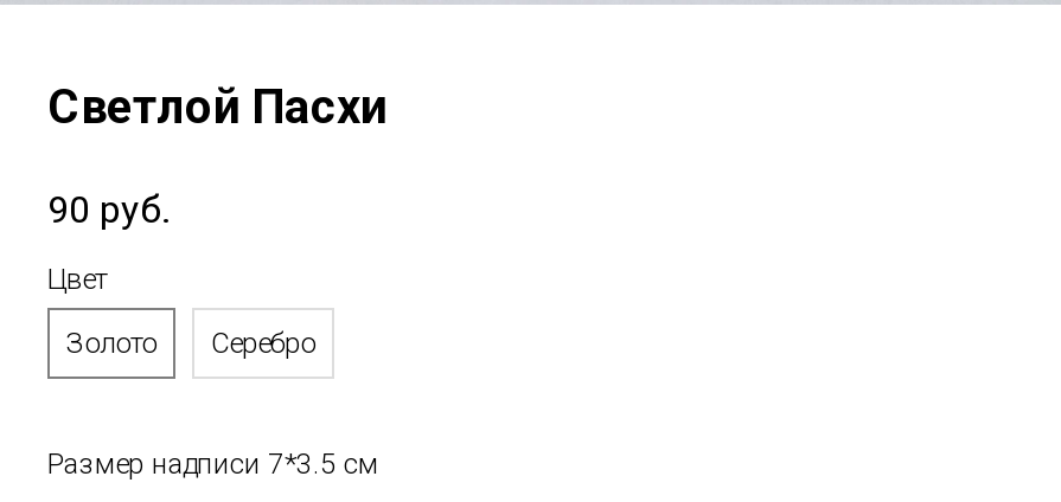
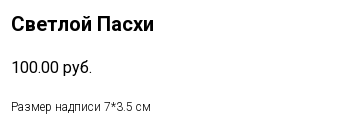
- 90 руб.
- Цвет
- Золото
- Серебро
+ 100.00 руб.
